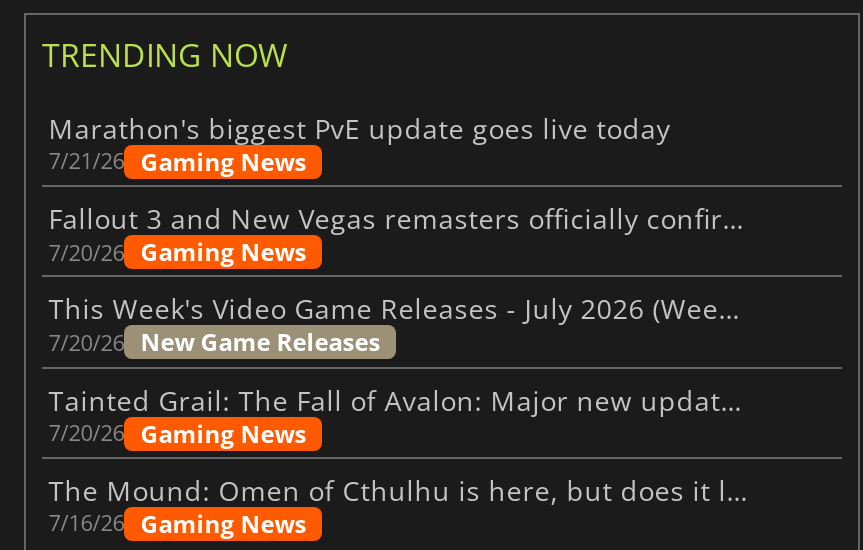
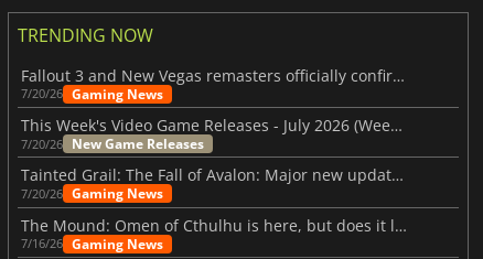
- Marathon's biggest PvE update goes live today
- 7/21/26 Gaming News
